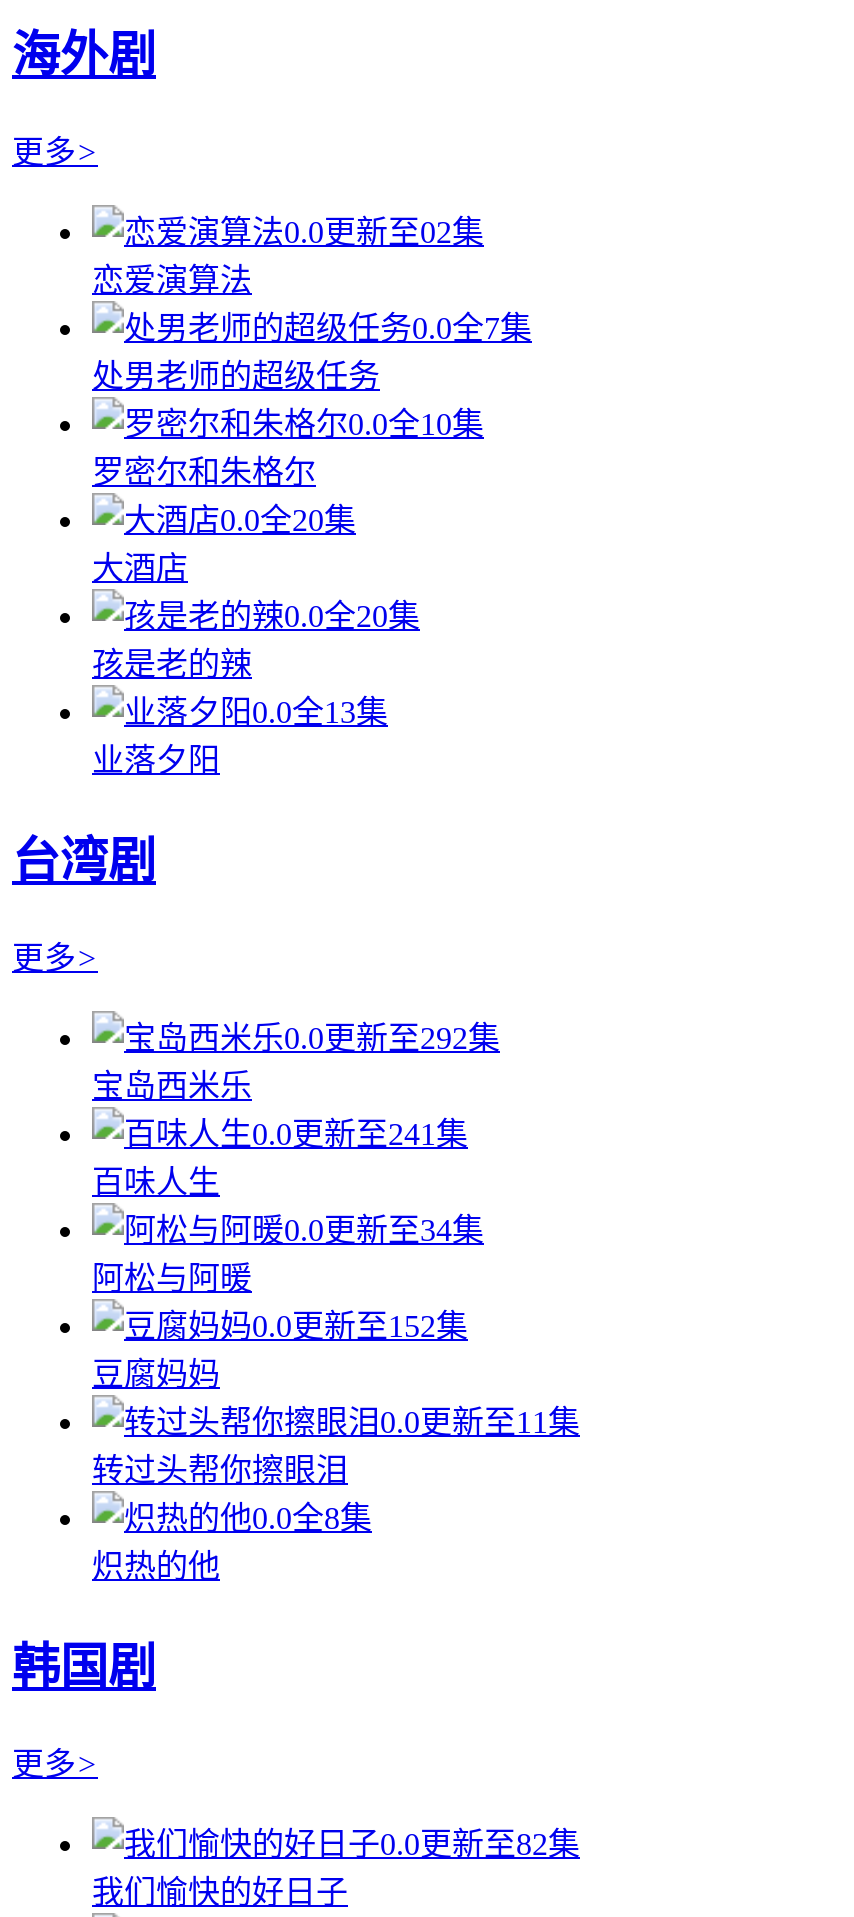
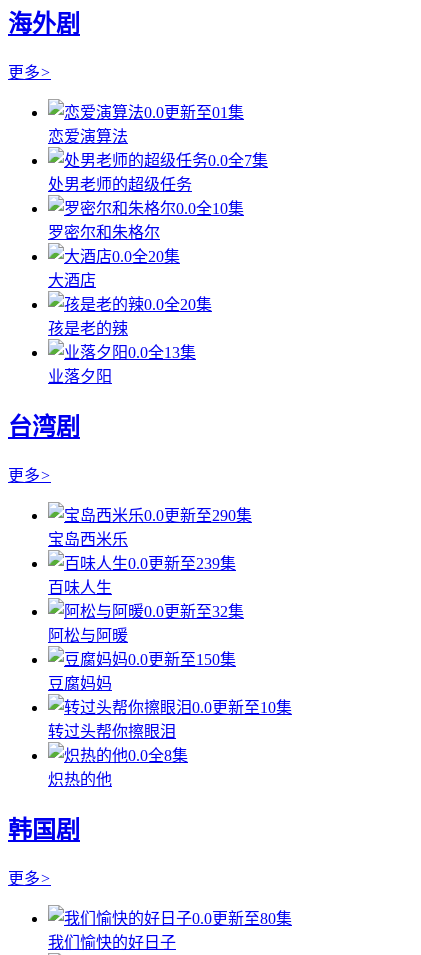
- 0.0更新至02集
+ 0.0更新至01集

- 0.0更新至292集
+ 0.0更新至290集

- 0.0更新至241集
+ 0.0更新至239集

- 0.0更新至34集
+ 0.0更新至32集

- 0.0更新至152集
+ 0.0更新至150集

- 0.0更新至11集
+ 0.0更新至10集

- 0.0更新至82集
+ 0.0更新至80集
